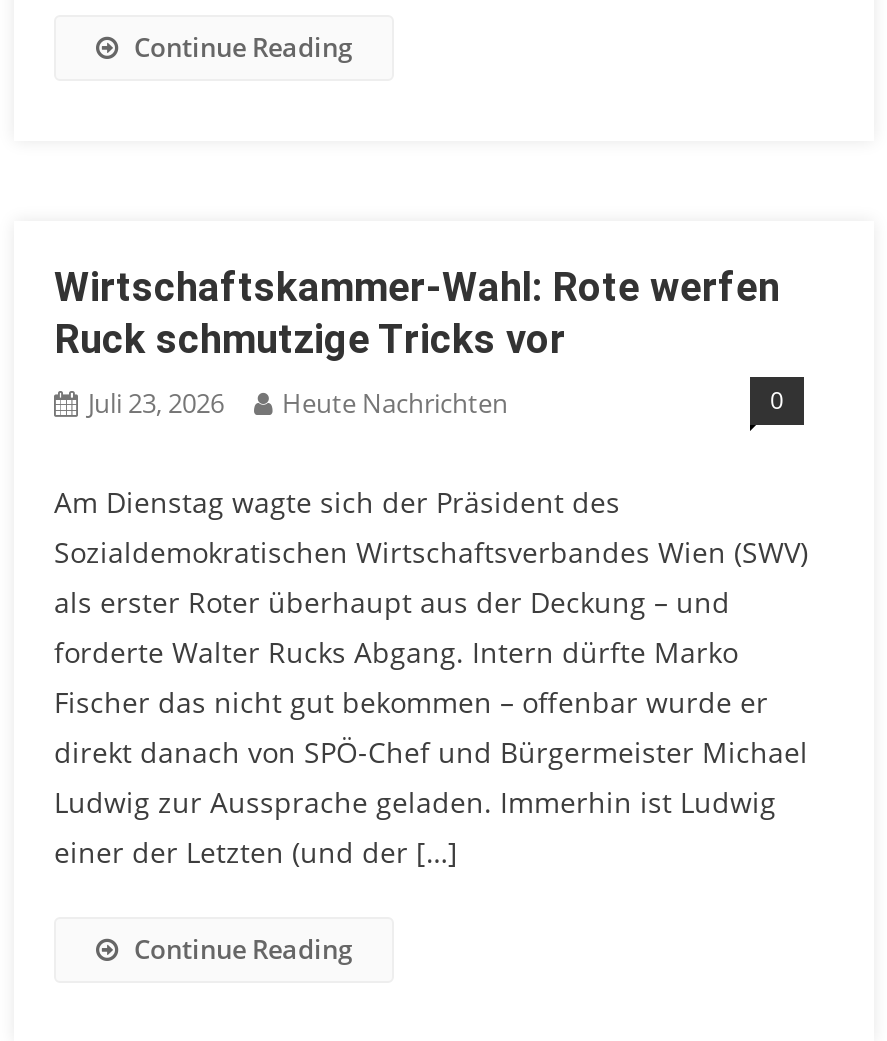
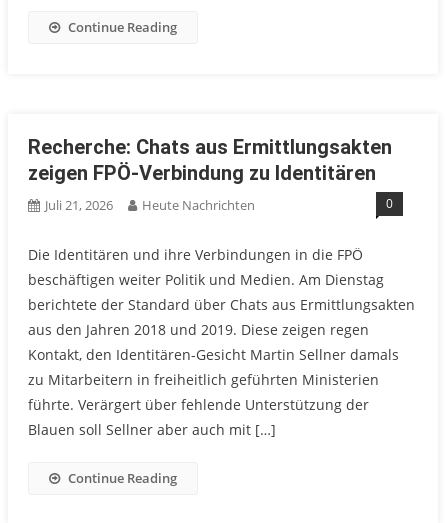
- Wirtschaftskammer-Wahl: Rote werfen
- Ruck schmutzige Tricks vor
+ Recherche: Chats aus Ermittlungsakten
+ zeigen FPÖ-Verbindung zu Identitären

- Juli 23, 2026 Heute Nachrichten
+ Juli 21, 2026 Heute Nachrichten

- Am Dienstag wagte sich der Präsident des
- Sozialdemokratischen Wirtschaftsverbandes Wien (SWV)
- als erster Roter überhaupt aus der Deckung – und
- forderte Walter Rucks Abgang. Intern dürfte Marko
- Fischer das nicht gut bekommen – offenbar wurde er
- direkt danach von SPÖ-Chef und Bürgermeister Michael
- Ludwig zur Aussprache geladen. Immerhin ist Ludwig
- einer der Letzten (und der […]
+ Die Identitären und ihre Verbindungen in die FPÖ
+ beschäftigen weiter Politik und Medien. Am Dienstag
+ berichtete der Standard über Chats aus Ermittlungsakten
+ aus den Jahren 2018 und 2019. Diese zeigen regen
+ Kontakt, den Identitären-Gesicht Martin Sellner damals
+ zu Mitarbeitern in freiheitlich geführten Ministerien
+ führte. Verärgert über fehlende Unterstützung der
+ Blauen soll Sellner aber auch mit […]
